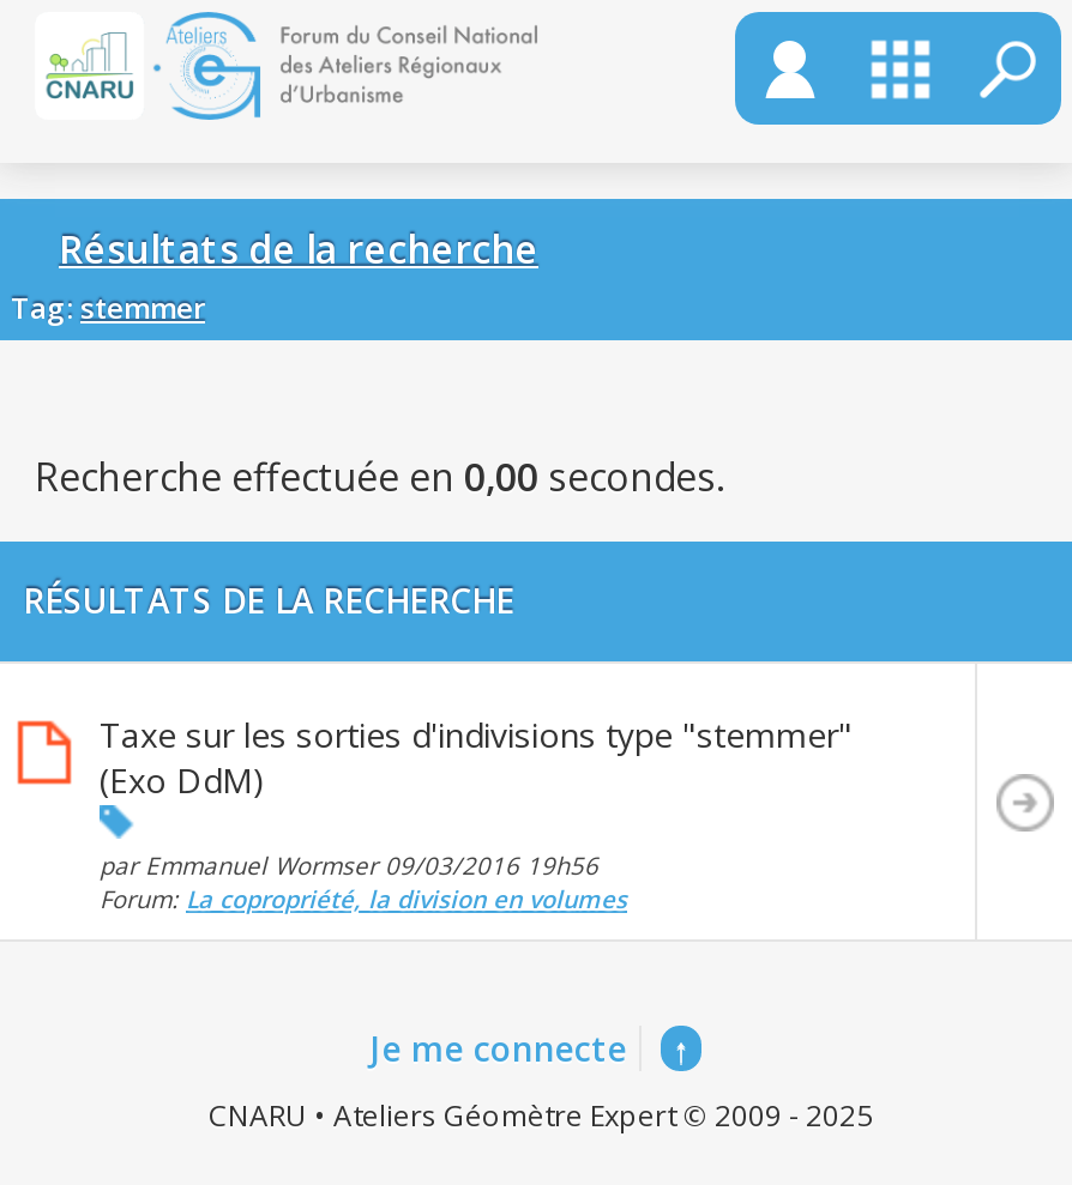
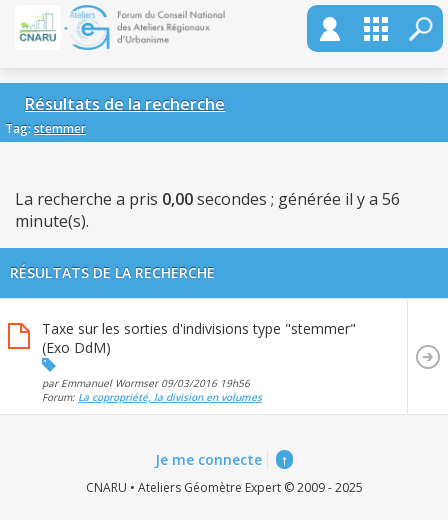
- Recherche effectuée en 0,00 secondes.
+ La recherche a pris 0,00 secondes ; générée il y a 56
+ minute(s).
